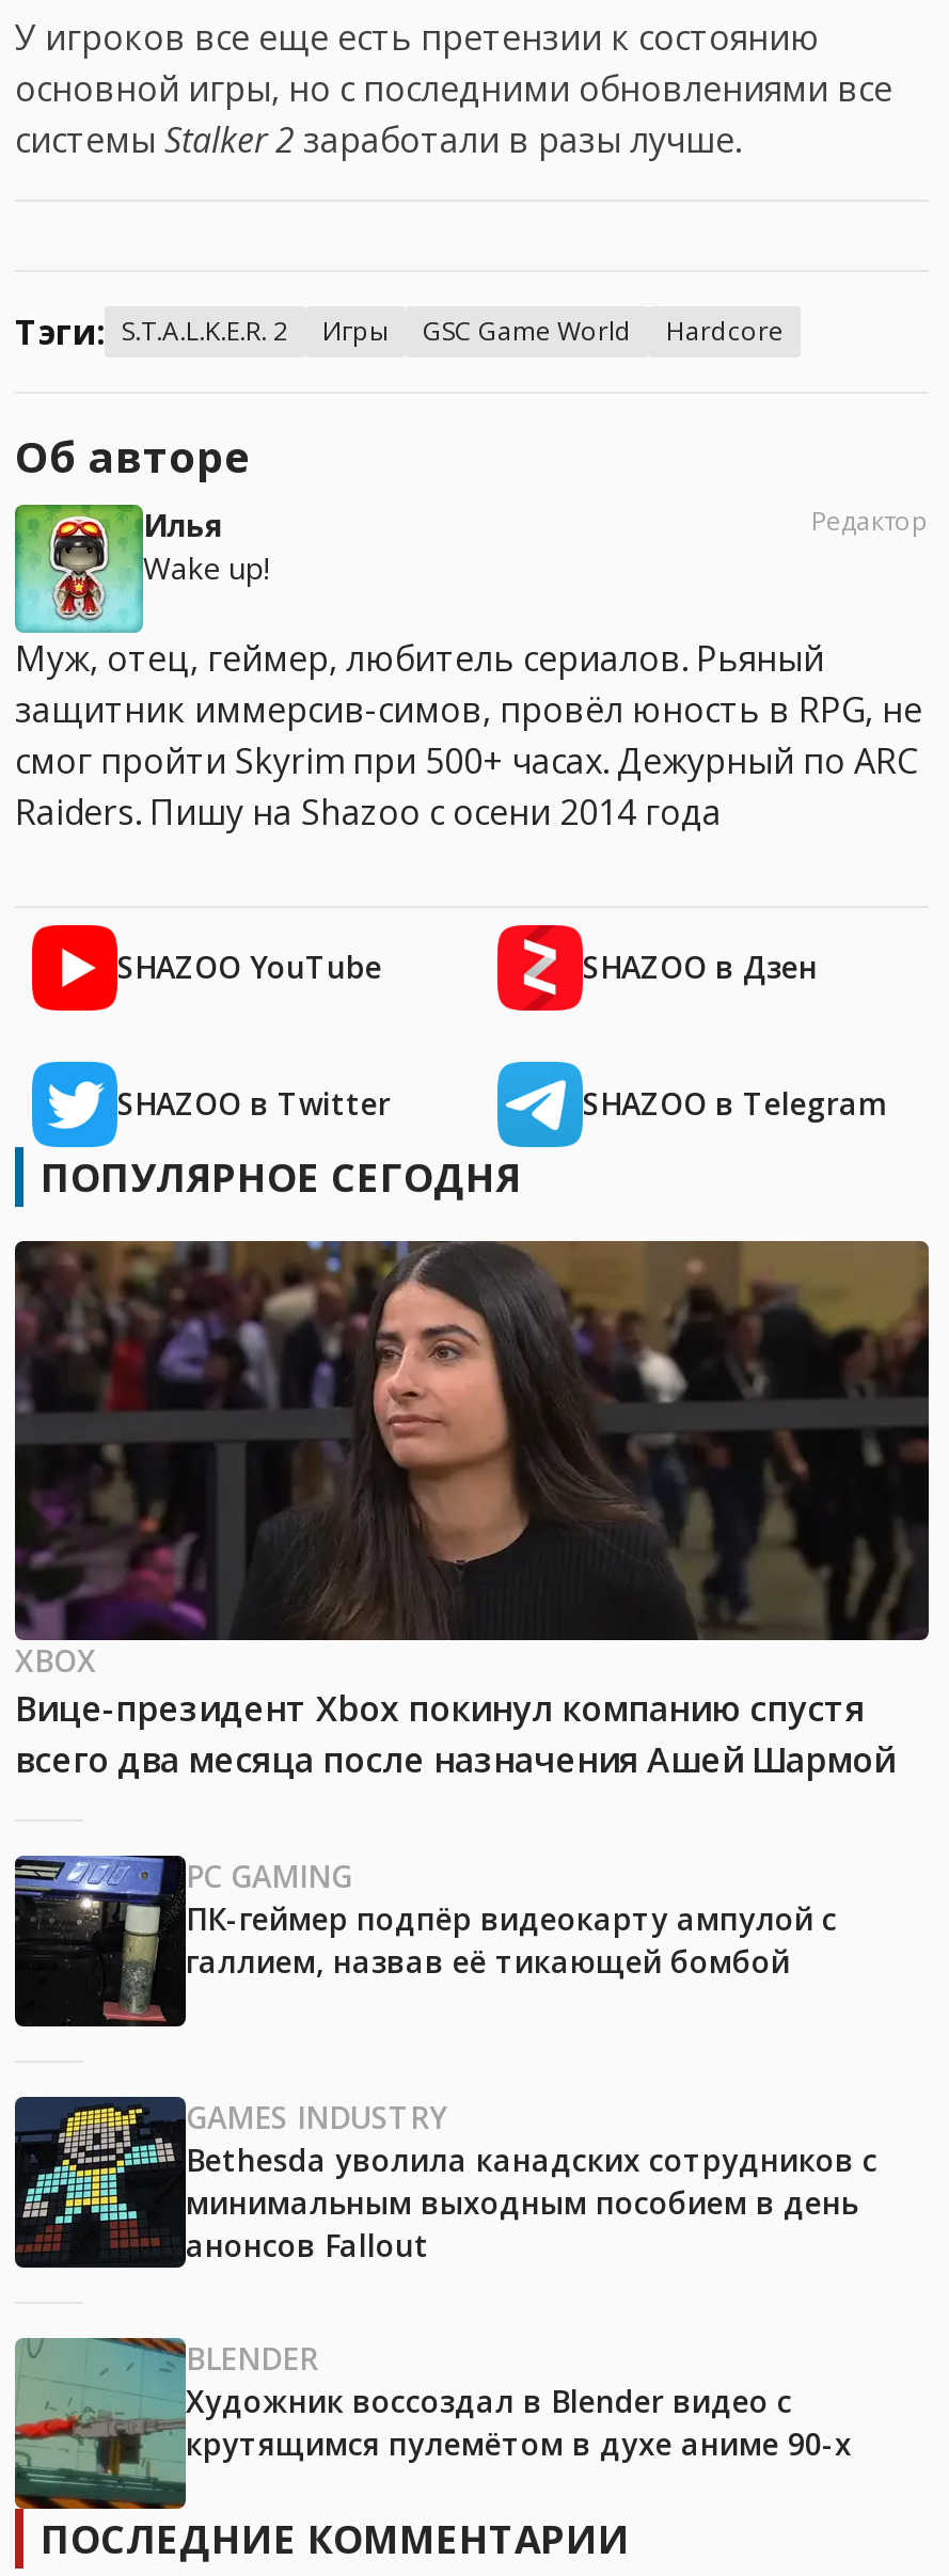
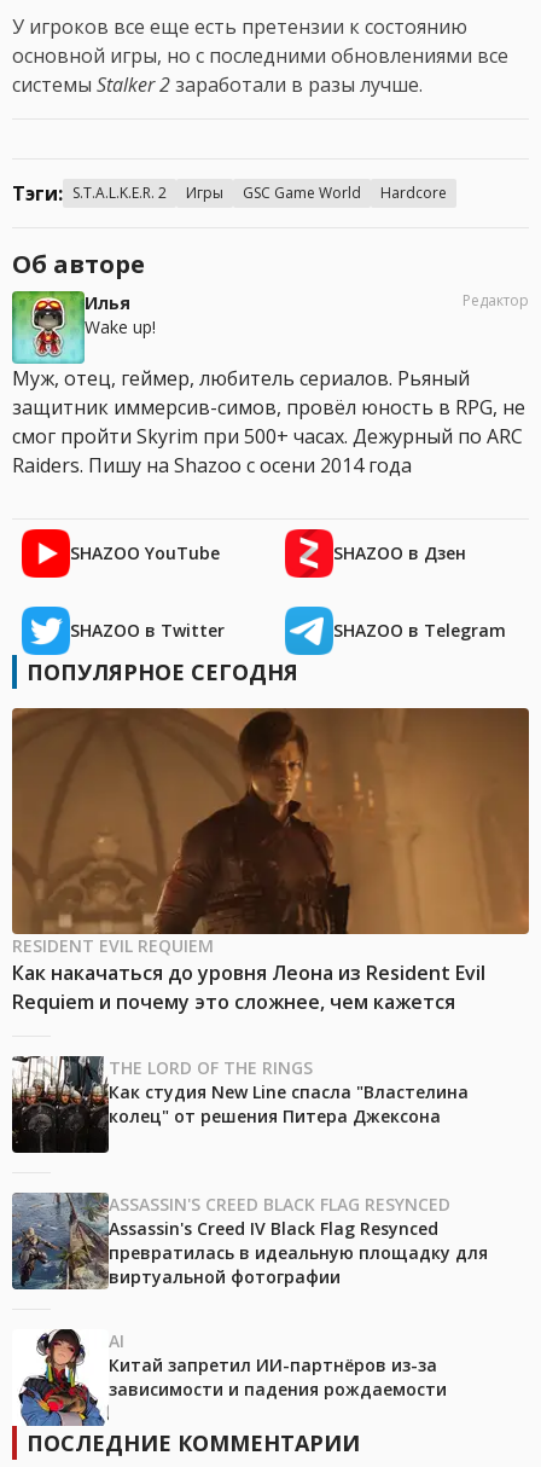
- [image]
- XBOX
- Вице-президент Xbox покинул компанию спустя
- всего два месяца после назначения Ашей Шармой
+ [image]
+ RESIDENT EVIL REQUIEM
+ Как накачаться до уровня Леона из Resident Evil
+ Requiem и почему это сложнее, чем кажется

- [image]
- PC GAMING
- ПК-геймер подпёр видеокарту ампулой с
- галлием, назвав её тикающей бомбой
+ [image]
+ THE LORD OF THE RINGS
+ Как студия New Line спасла "Властелина
+ колец" от решения Питера Джексона

- [image]
- GAMES INDUSTRY
- Bethesda уволила канадских сотрудников с
- минимальным выходным пособием в день
- анонсов Fallout
+ [image]
+ ASSASSIN'S CREED BLACK FLAG RESYNCED
+ Assassin's Creed IV Black Flag Resynced
+ превратилась в идеальную площадку для
+ виртуальной фотографии

- [image]
- BLENDER
- Художник воссоздал в Blender видео с
- крутящимся пулемётом в духе аниме 90-х
+ [image]
+ AI
+ Китай запретил ИИ-партнёров из-за
+ зависимости и падения рождаемости
